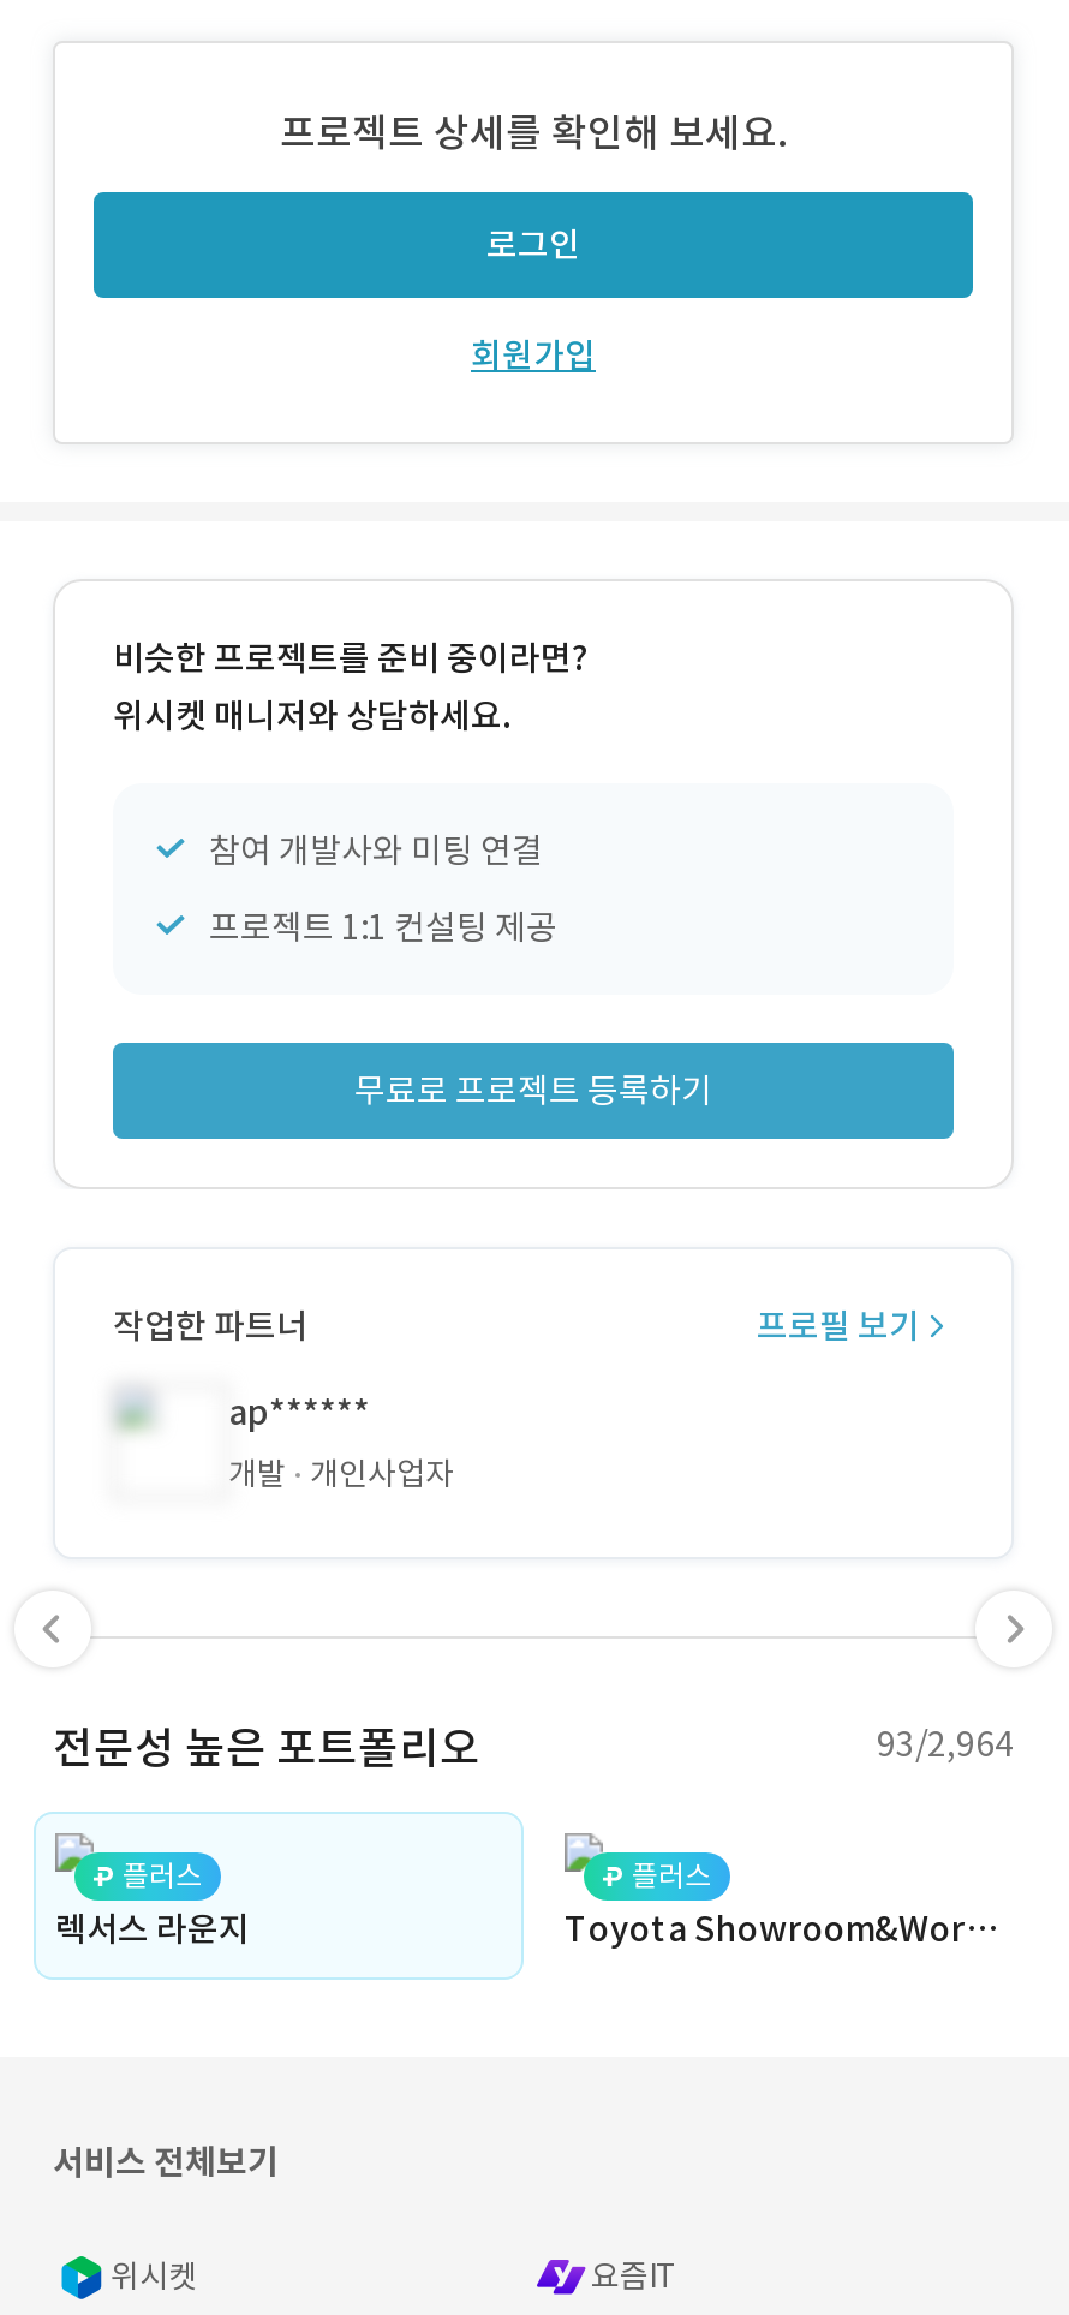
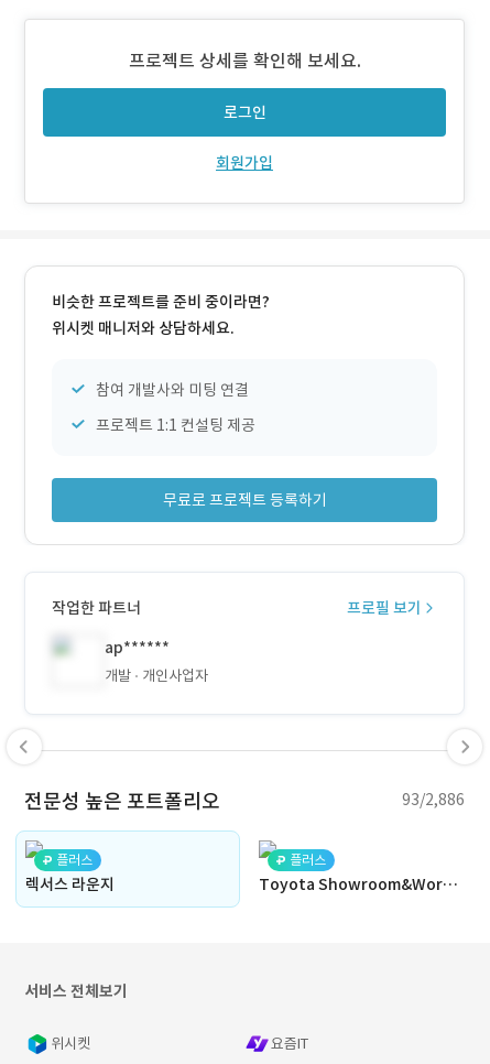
- 93/2,964
+ 93/2,886
